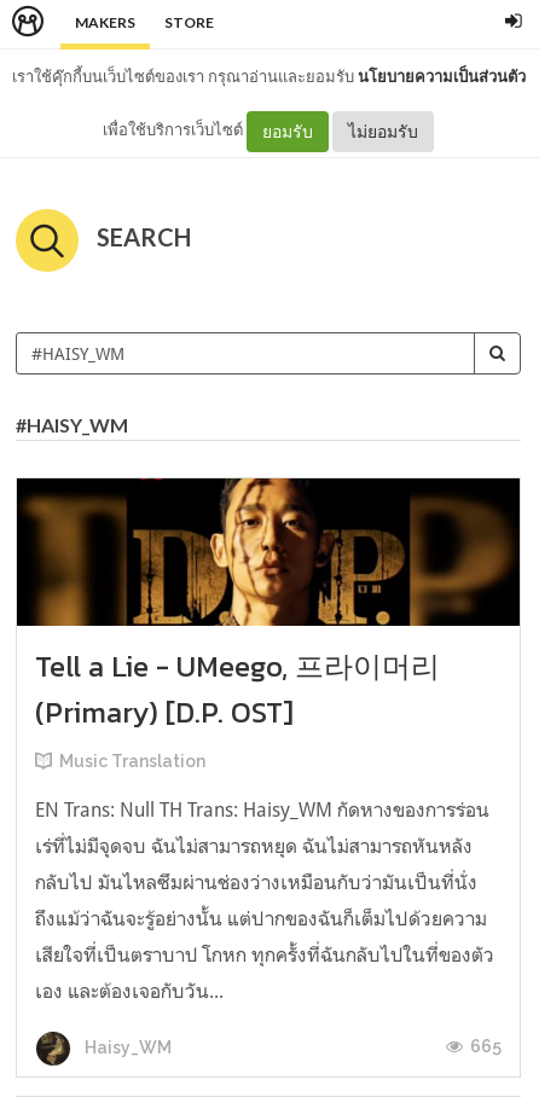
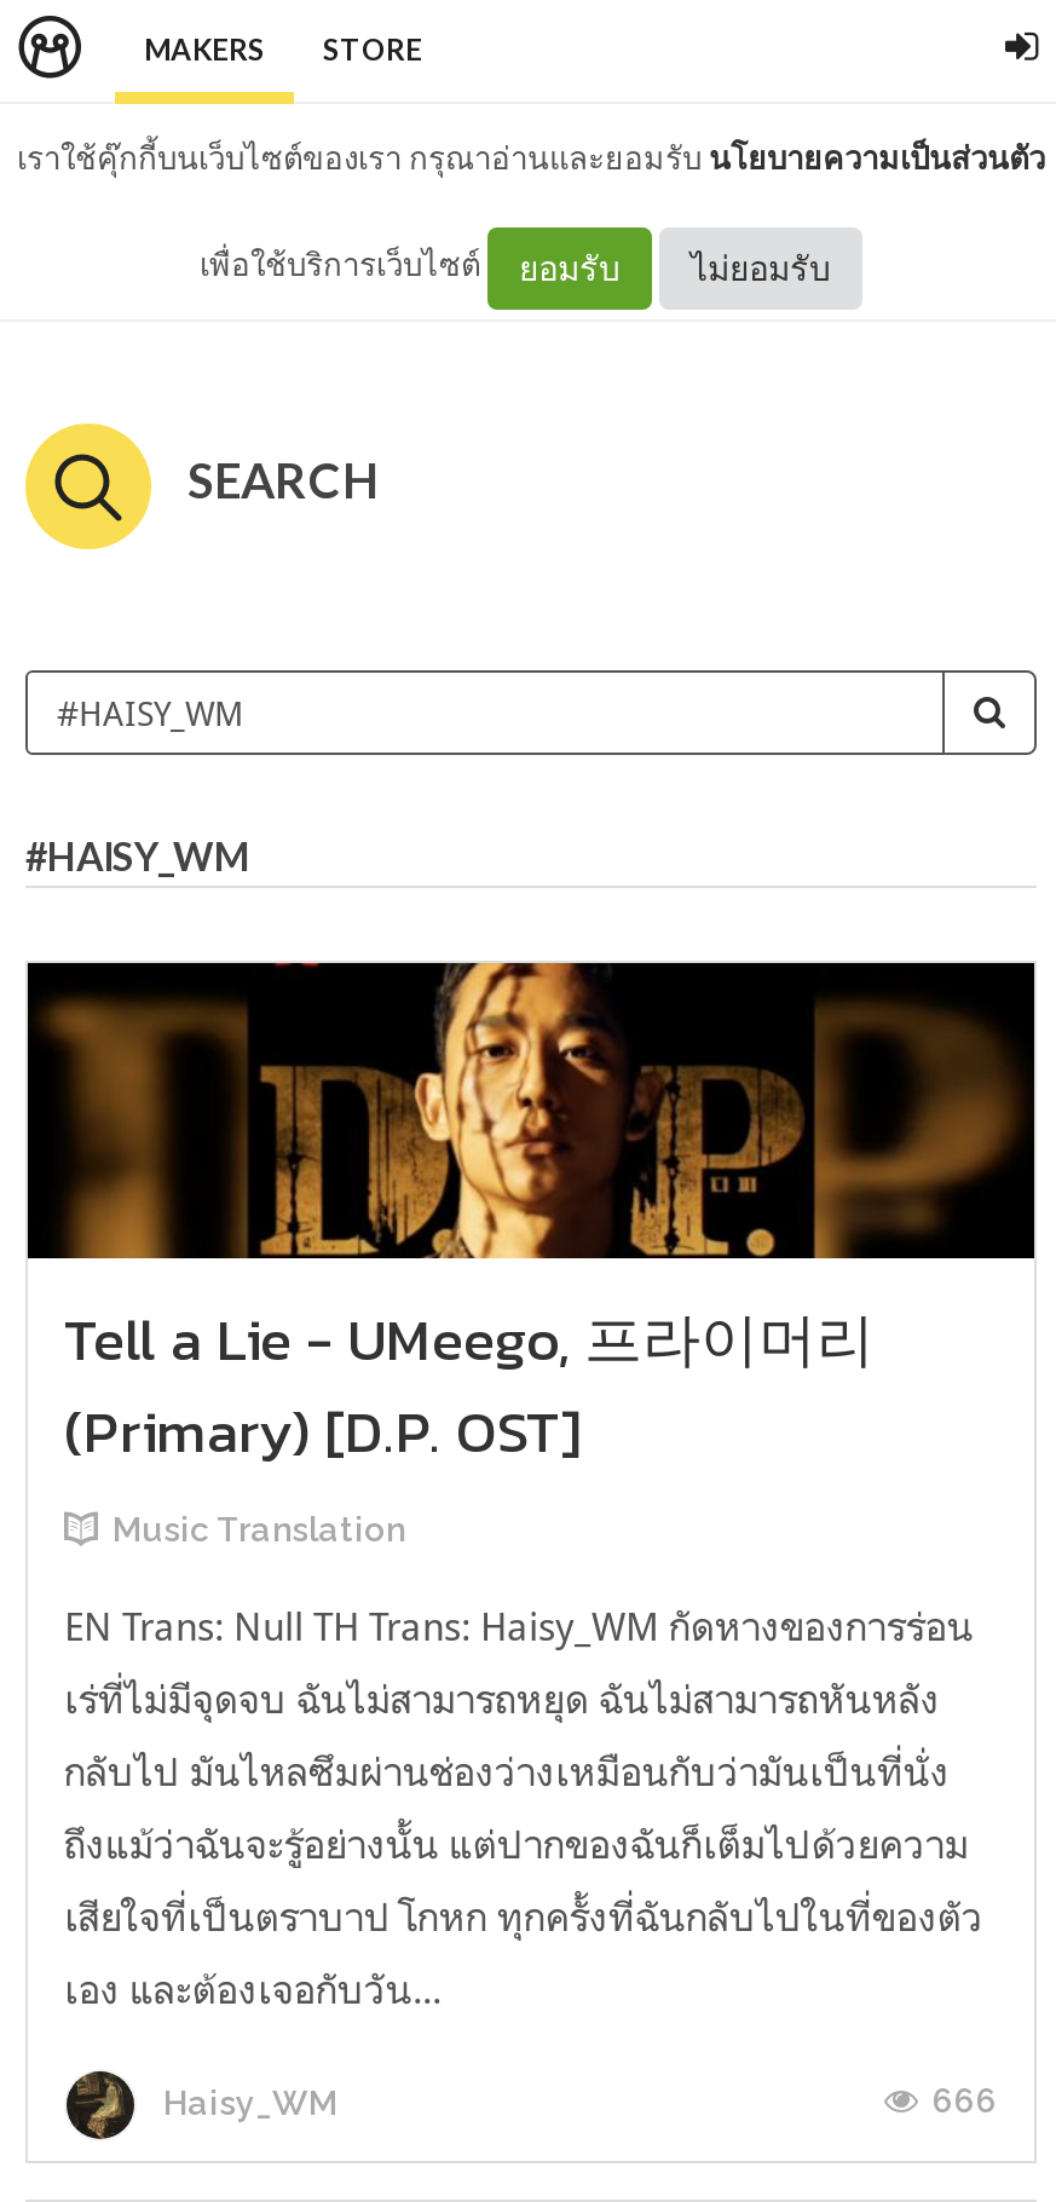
- 665
+ 666
